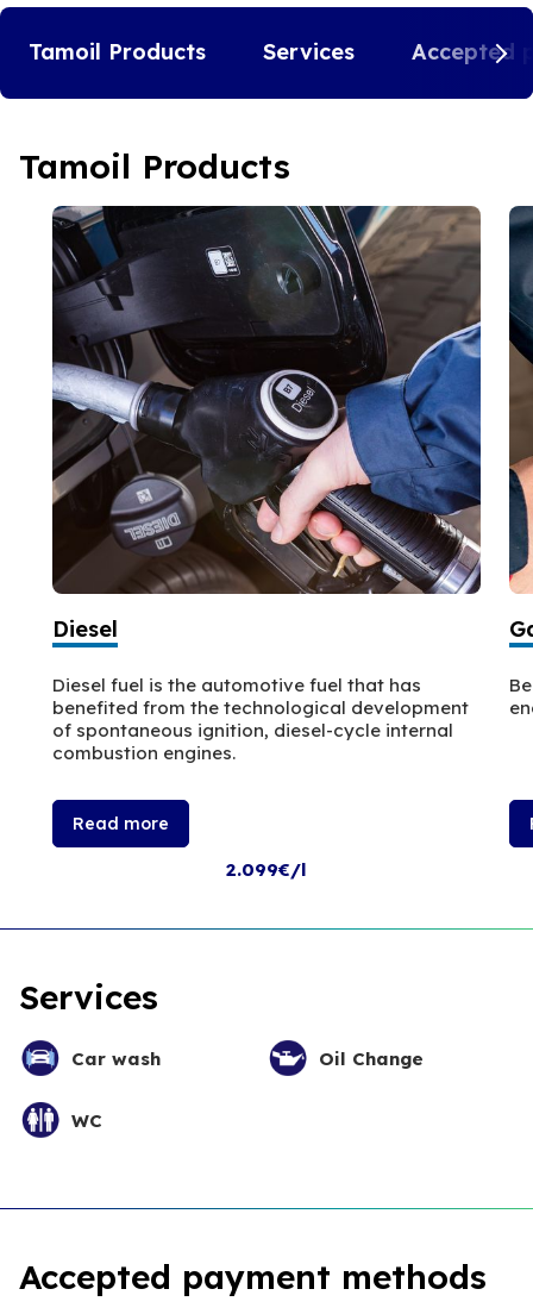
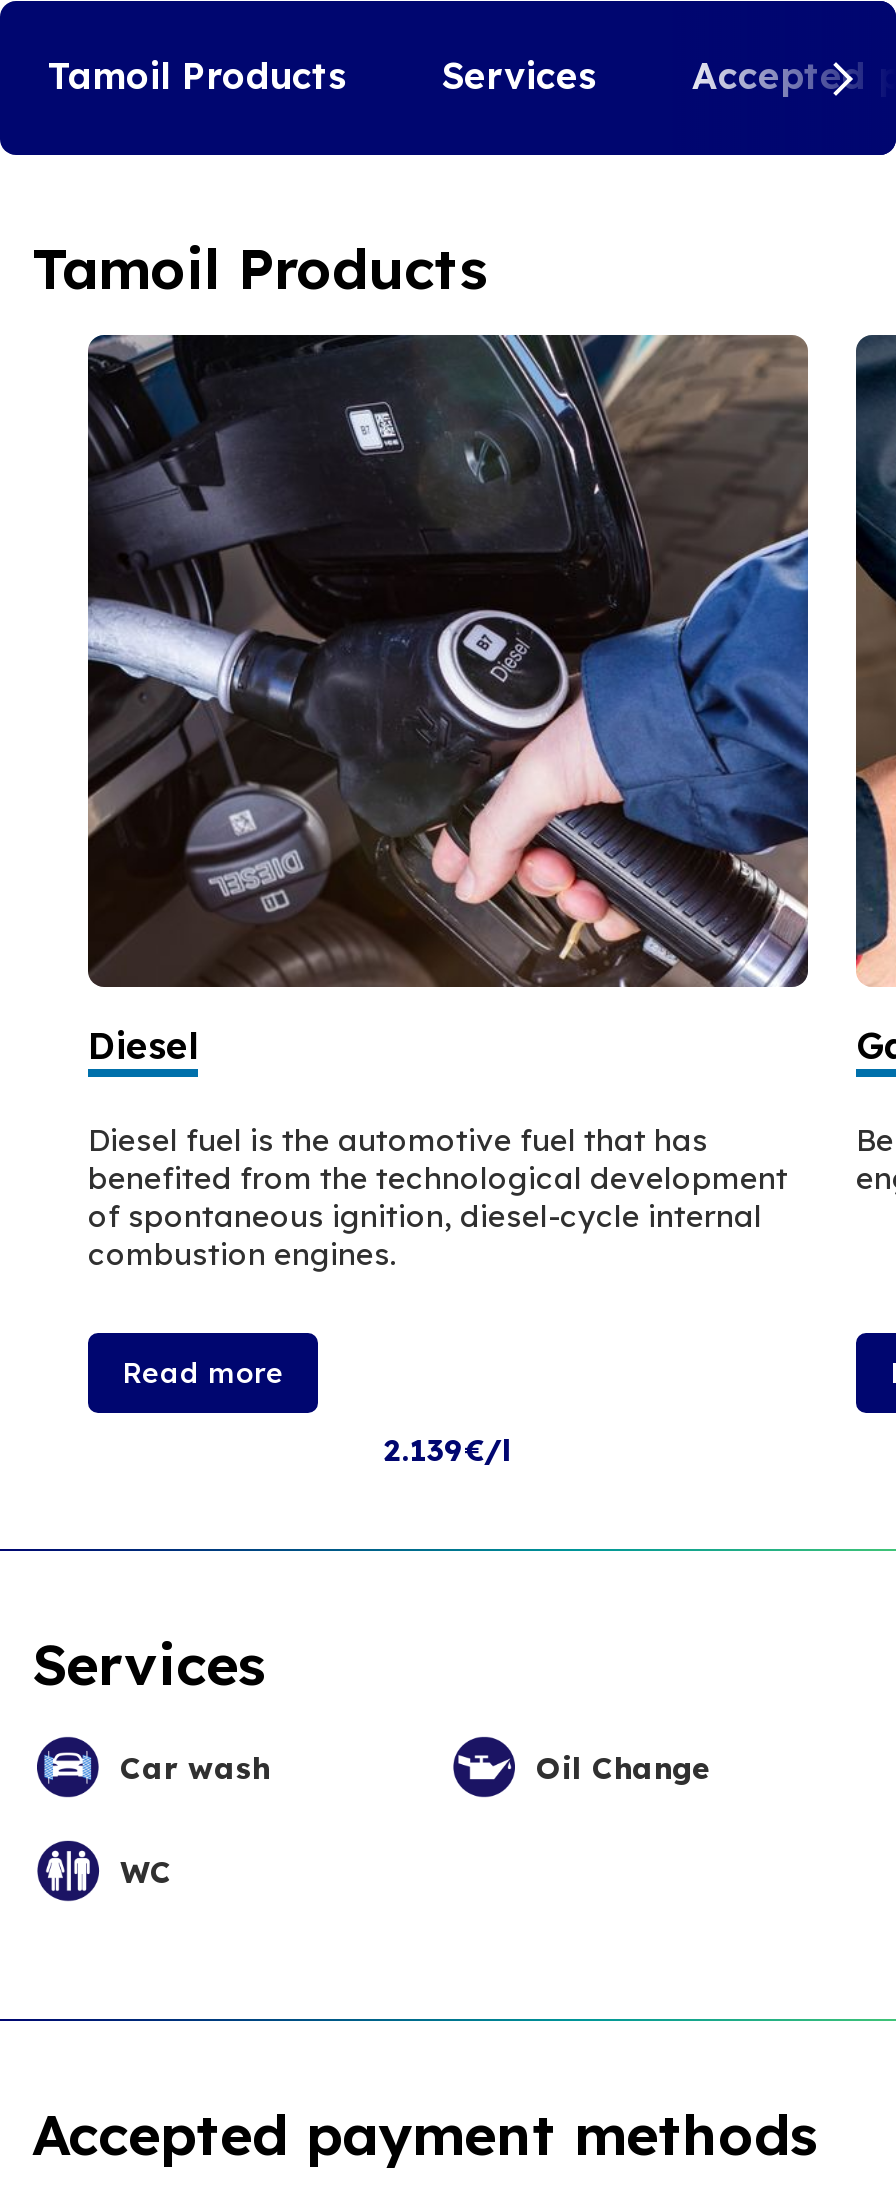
- 2.099€/l
+ 2.139€/l
